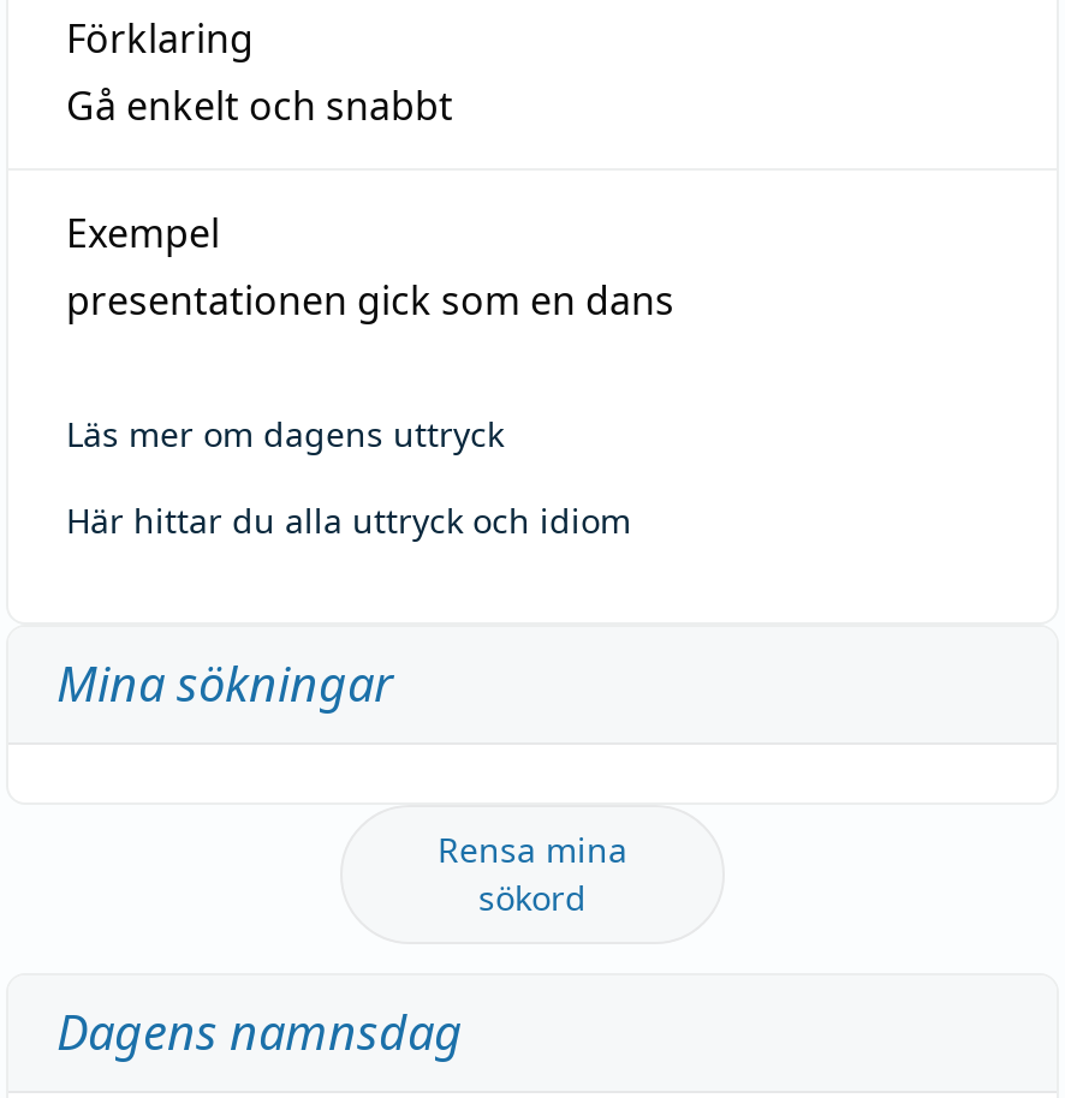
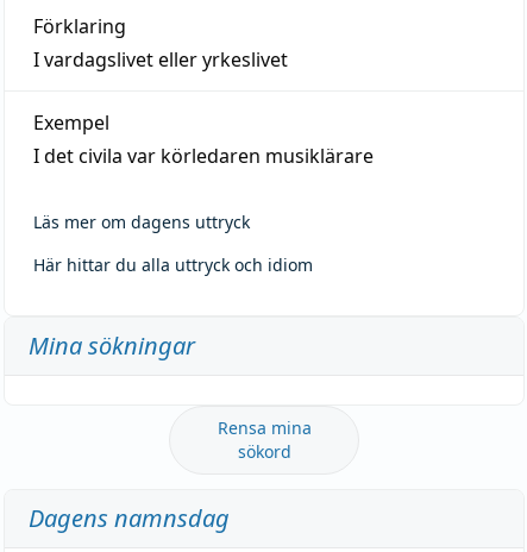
- Gå enkelt och snabbt
+ I vardagslivet eller yrkeslivet

- presentationen gick som en dans
+ I det civila var körledaren musiklärare
